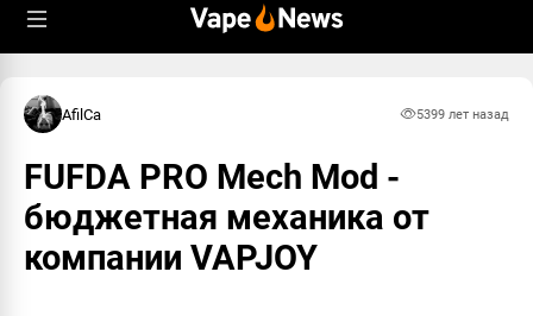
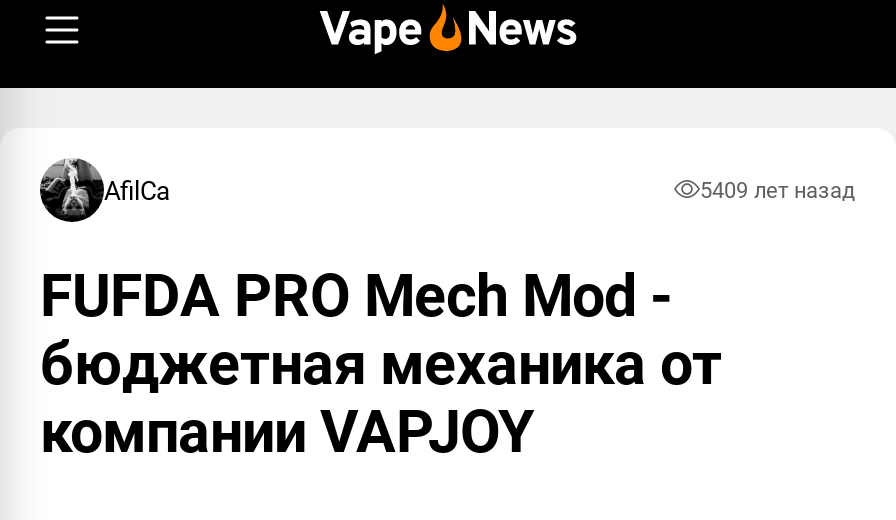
- 5399 лет назад
+ 5409 лет назад
